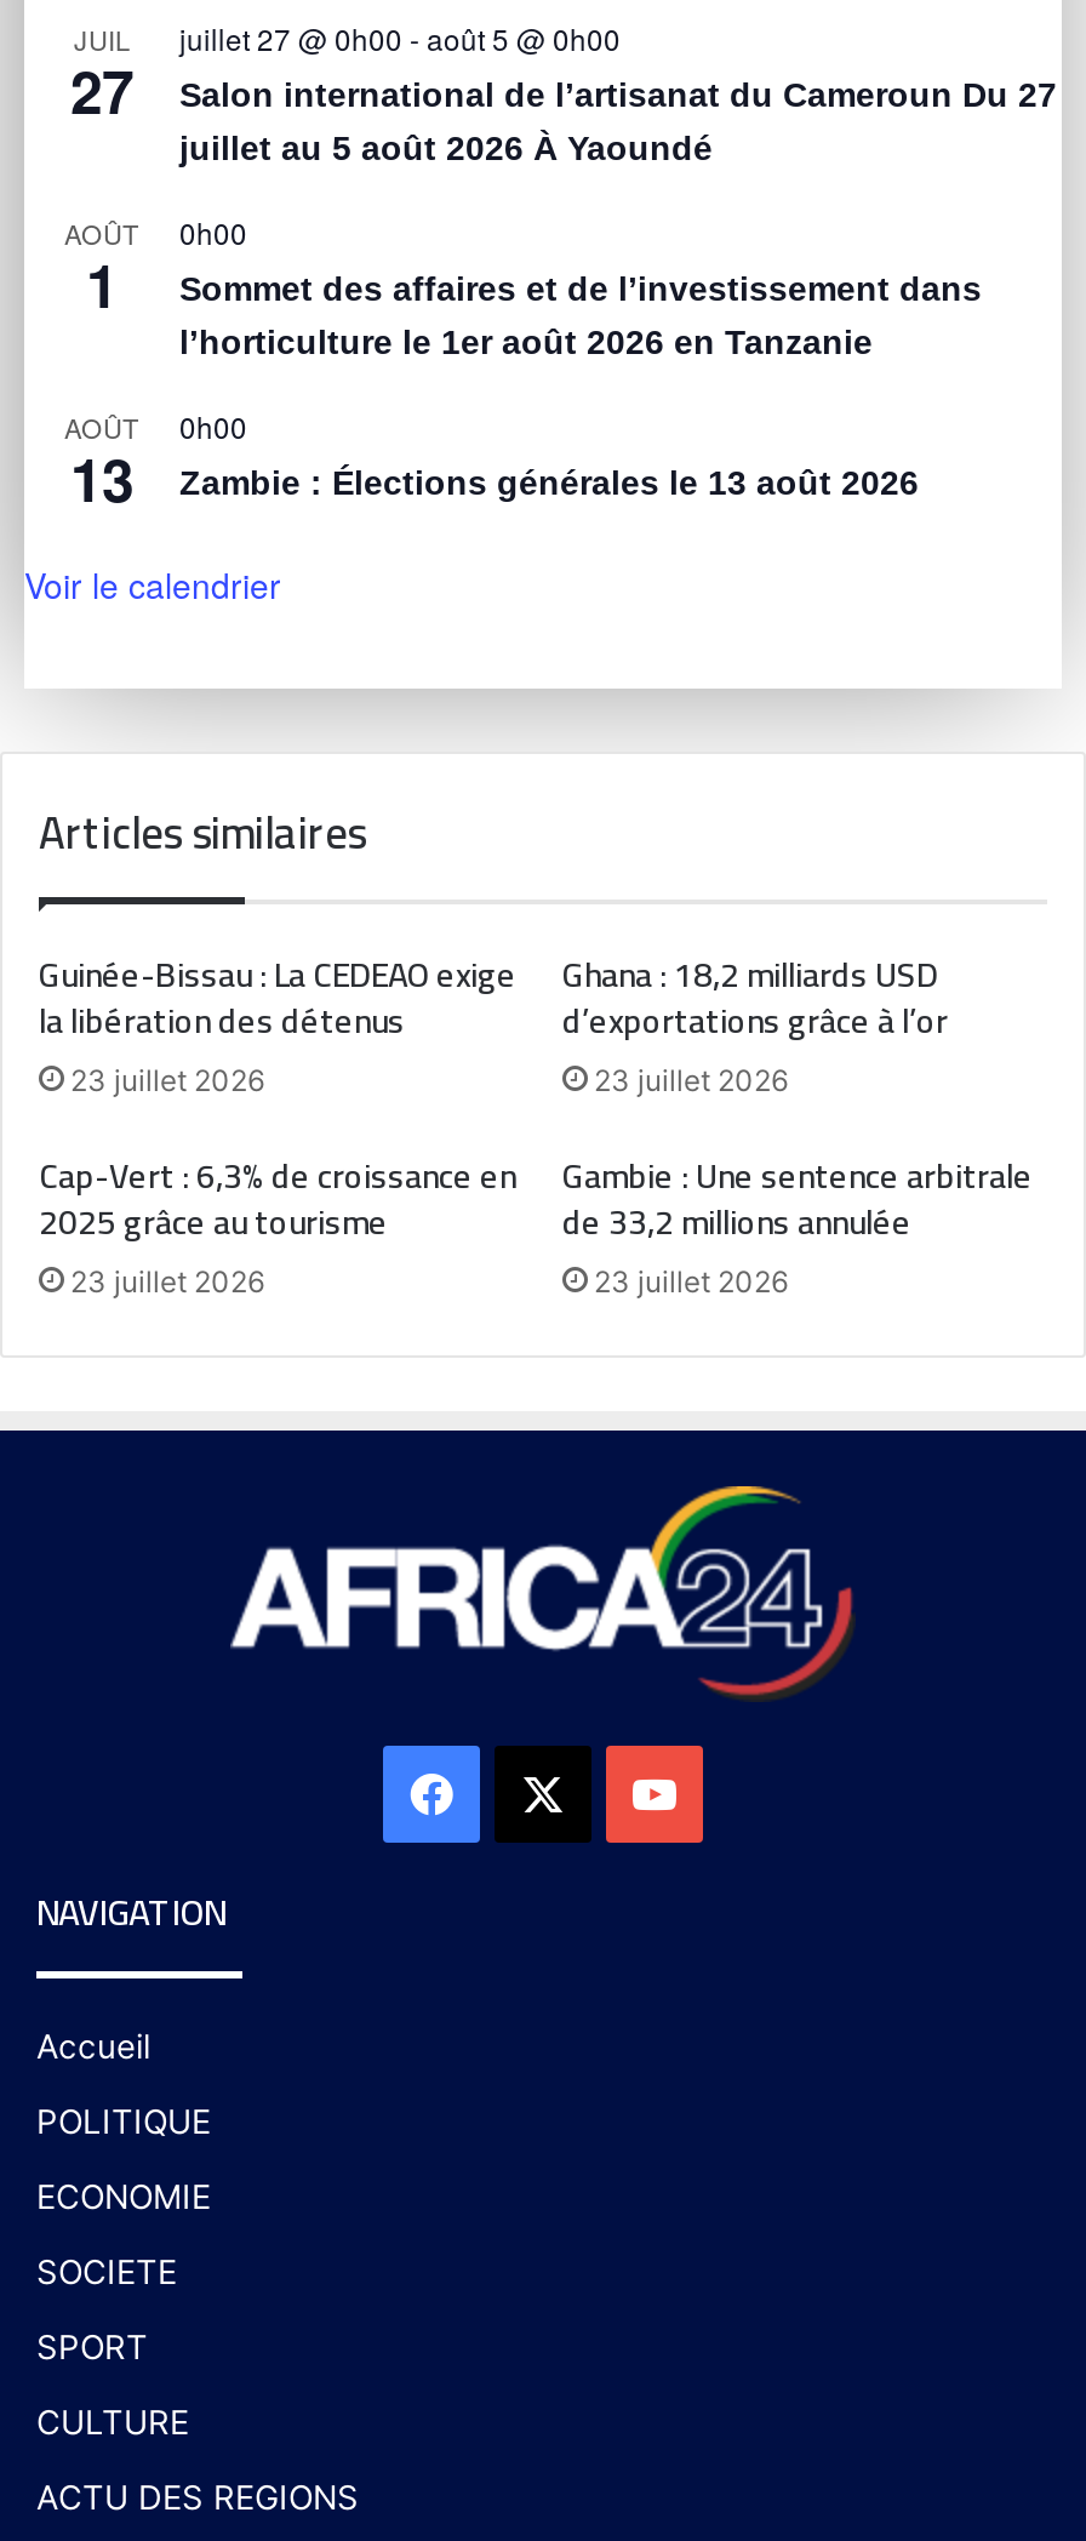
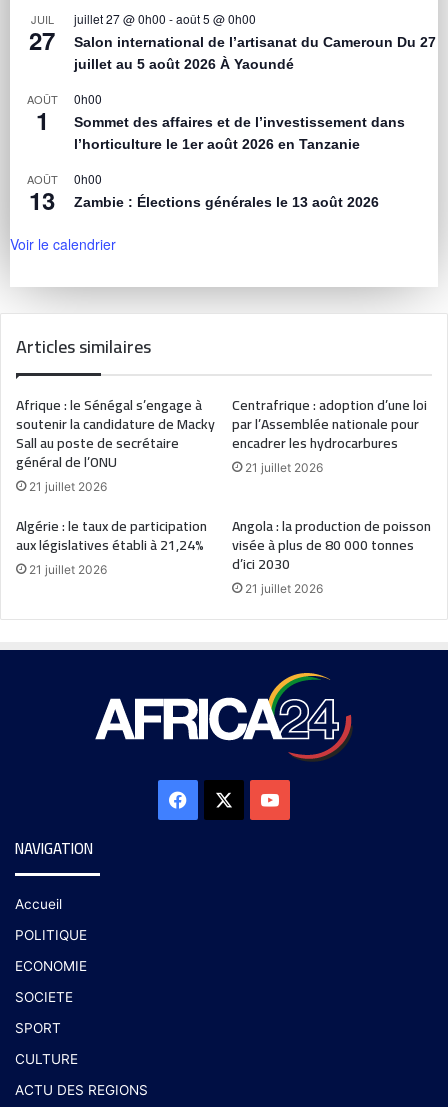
- Guinée-Bissau : La CEDEAO exige
- la libération des détenus
- 23 juillet 2026
+ Afrique : le Sénégal s’engage à
+ soutenir la candidature de Macky
+ Sall au poste de secrétaire
+ général de l’ONU
+ 21 juillet 2026

- Ghana : 18,2 milliards USD
- d’exportations grâce à l’or
- 23 juillet 2026
+ Centrafrique : adoption d’une loi
+ par l’Assemblée nationale pour
+ encadrer les hydrocarbures
+ 21 juillet 2026

- Cap-Vert : 6,3% de croissance en
- 2025 grâce au tourisme
- 23 juillet 2026
+ Algérie : le taux de participation
+ aux législatives établi à 21,24%
+ 21 juillet 2026

- Gambie : Une sentence arbitrale
- de 33,2 millions annulée
- 23 juillet 2026
+ Angola : la production de poisson
+ visée à plus de 80 000 tonnes
+ d’ici 2030
+ 21 juillet 2026
